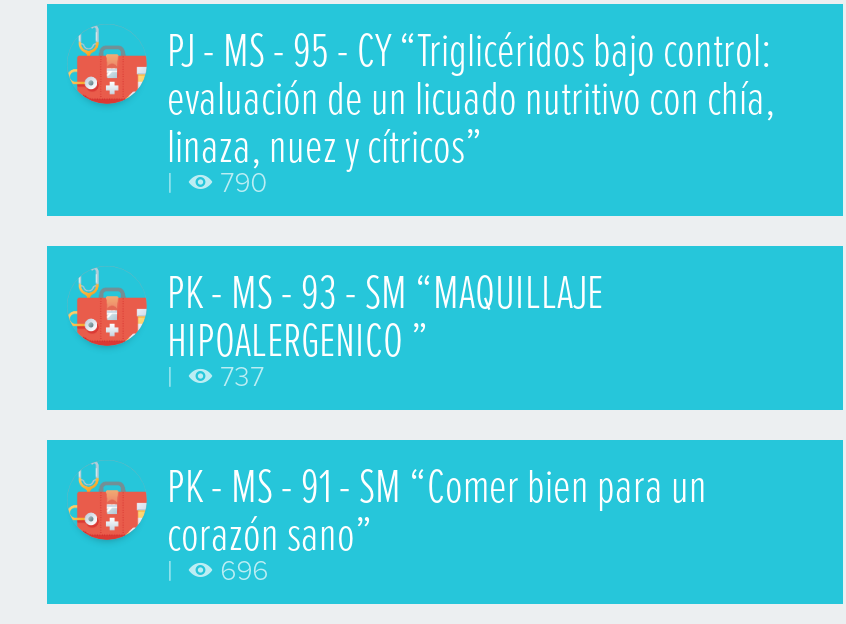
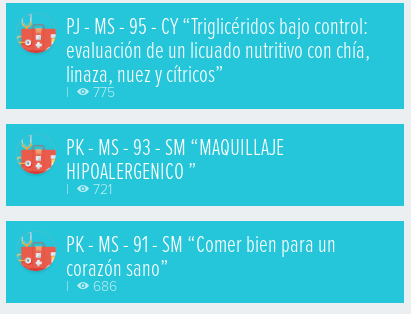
- 790
+ 775

- 737
+ 721

- 696
+ 686
